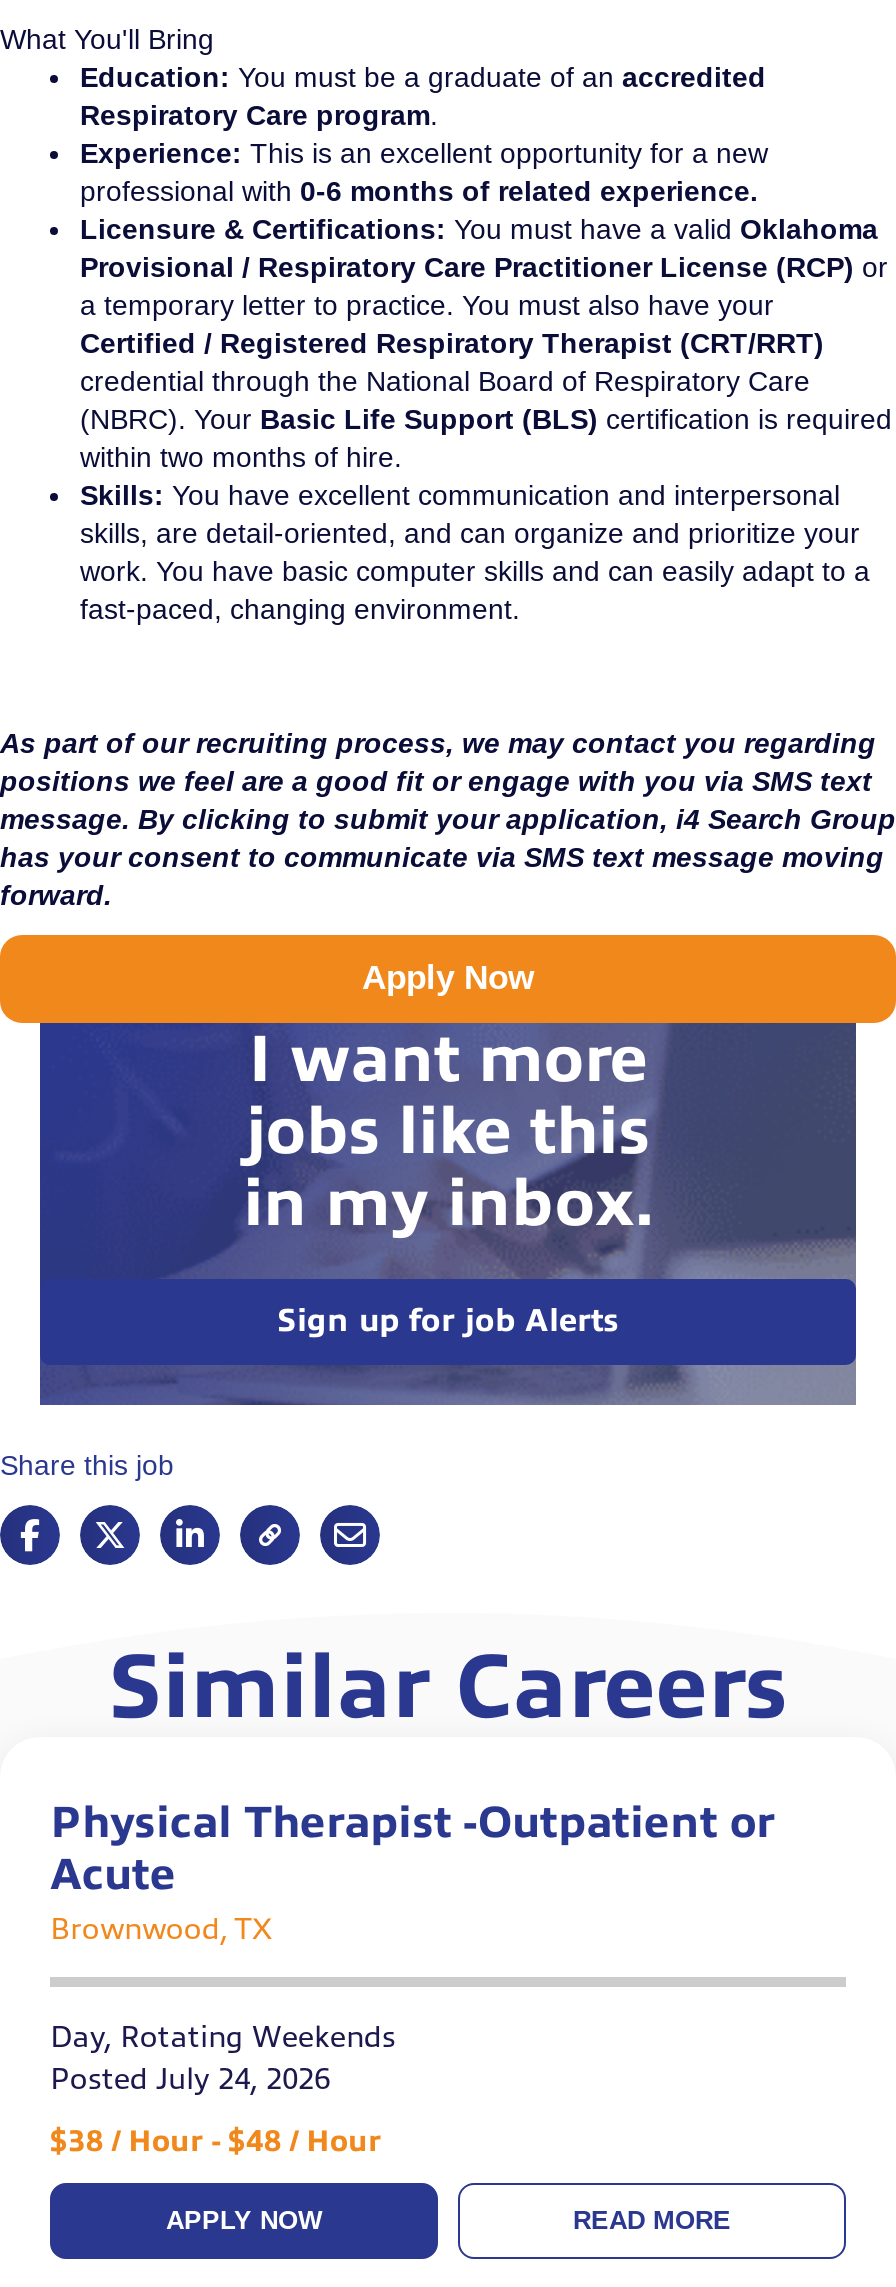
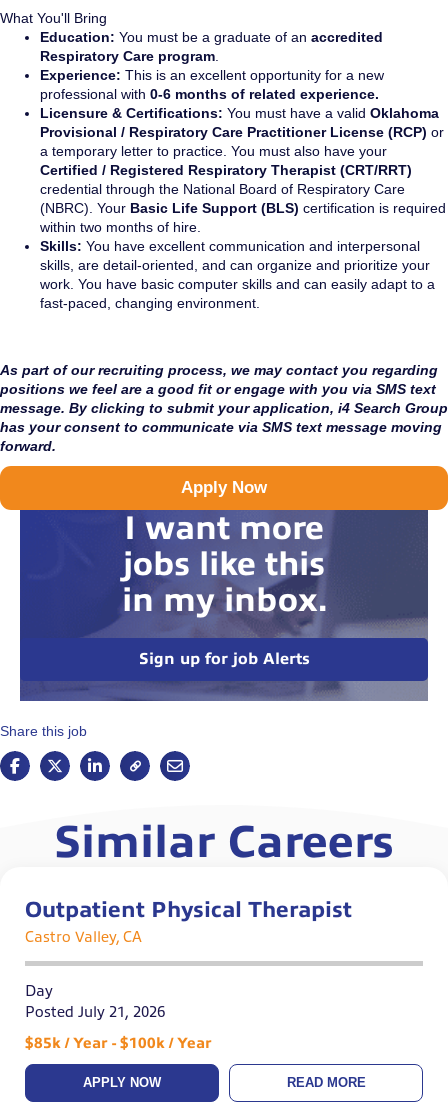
- Physical Therapist -Outpatient or
- Acute
- Brownwood, TX
+ Outpatient Physical Therapist
+ Castro Valley, CA

- Day, Rotating Weekends
- Posted July 24, 2026
+ Day
+ Posted July 21, 2026

- $38 / Hour - $48 / Hour
+ $85k / Year - $100k / Year
